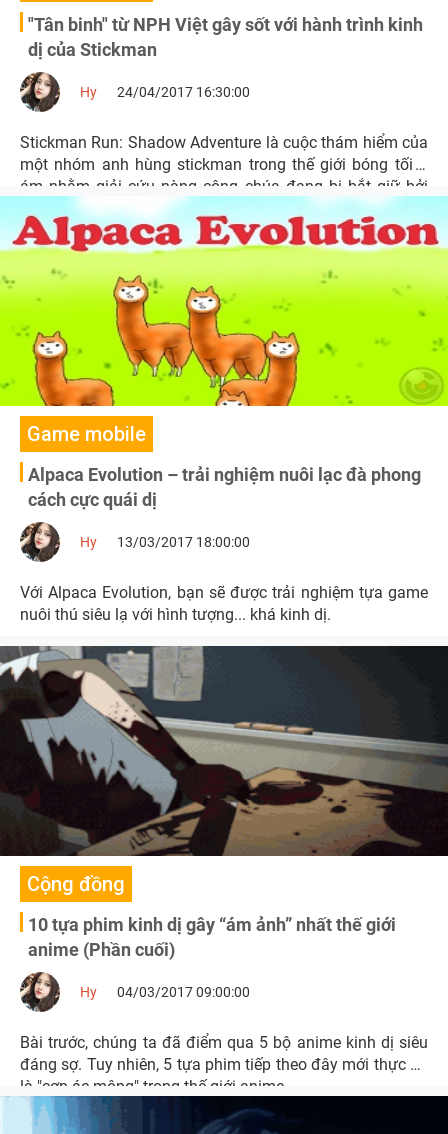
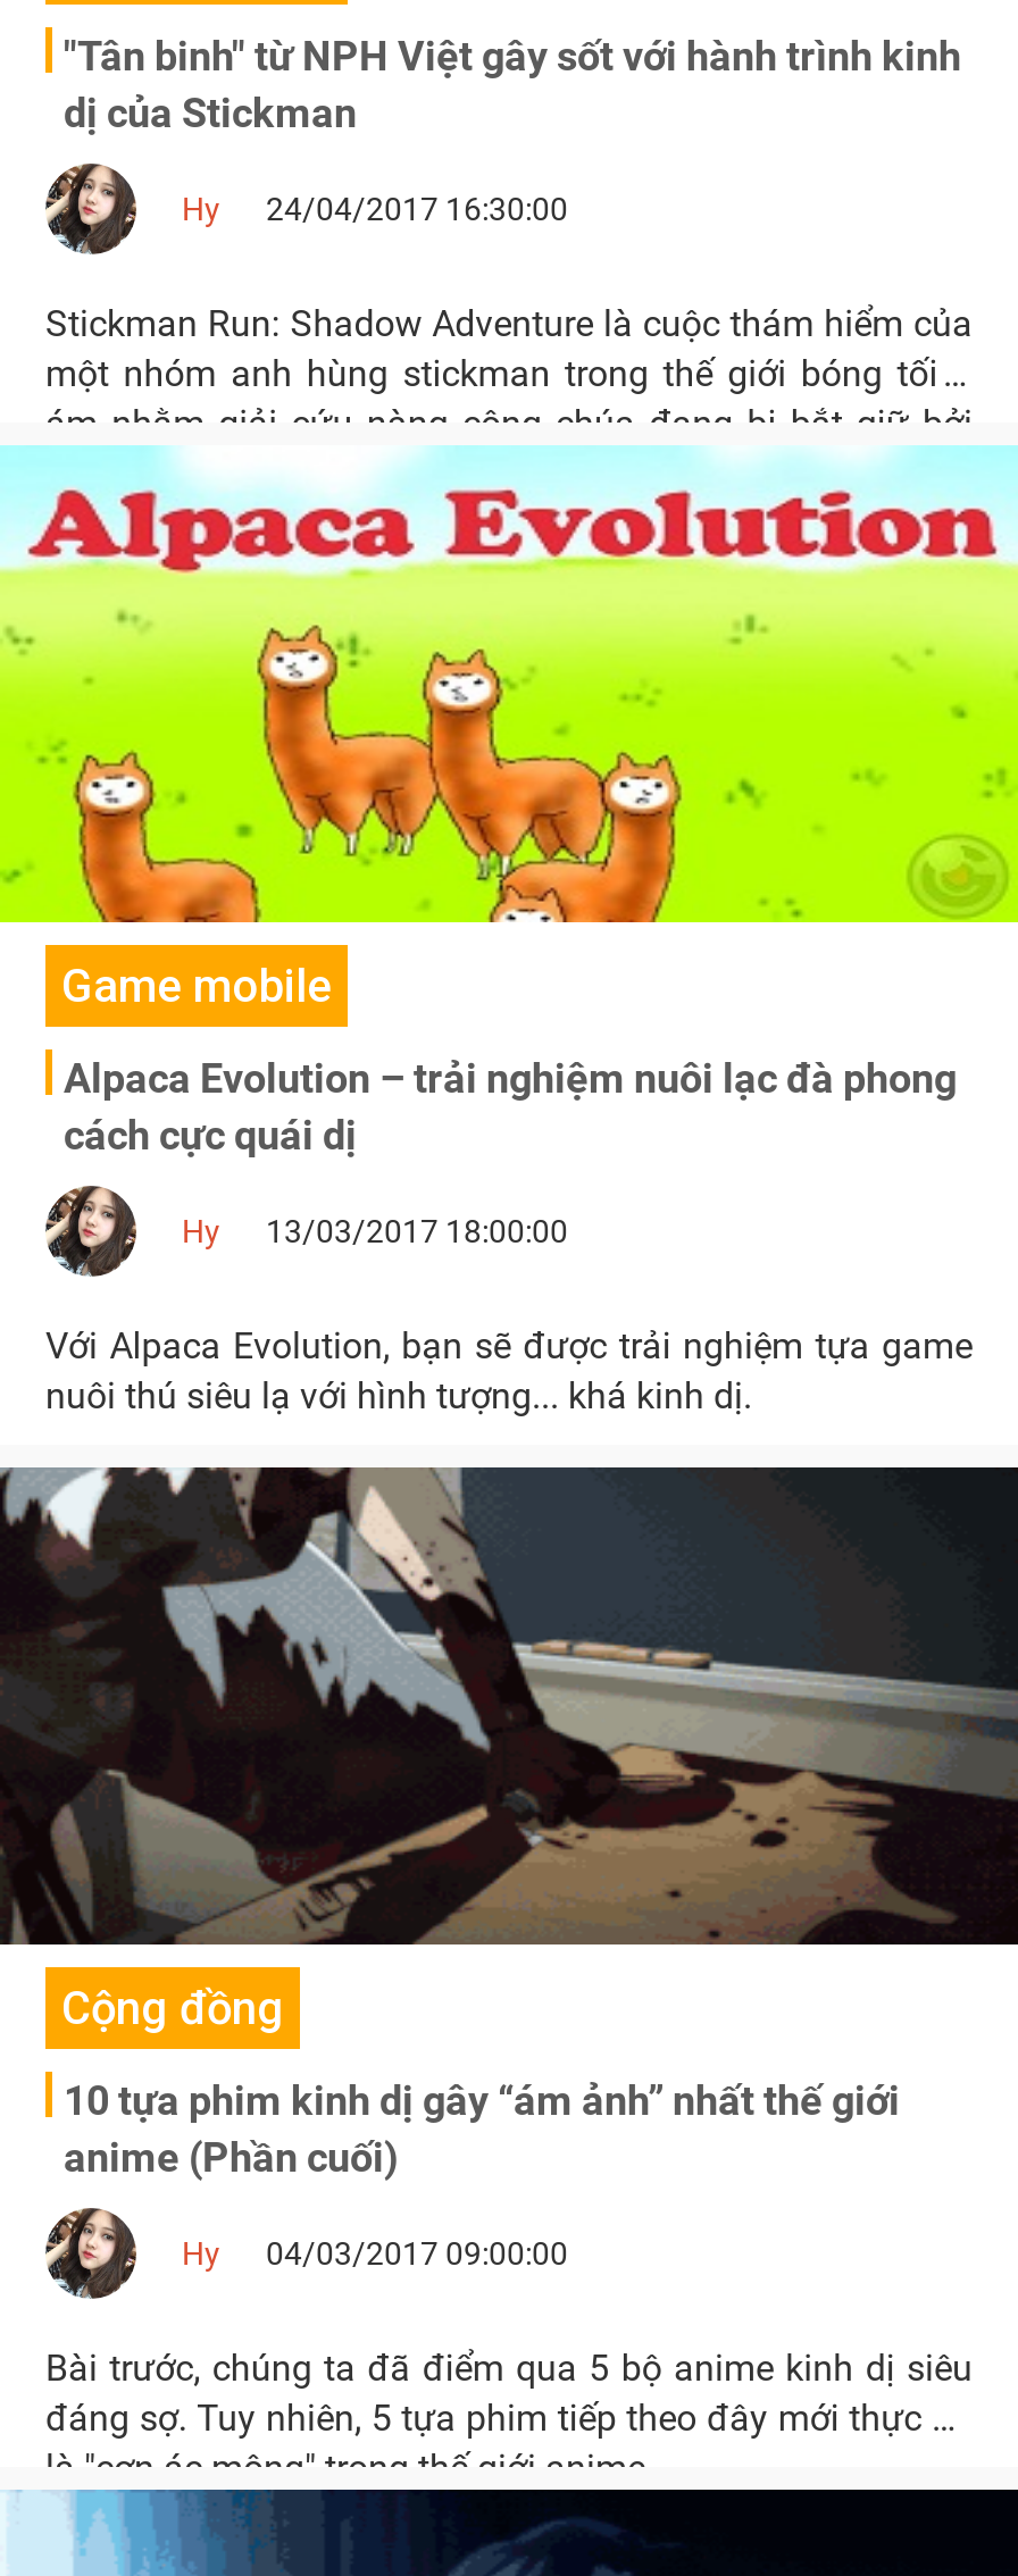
- [image]
+ [image]
